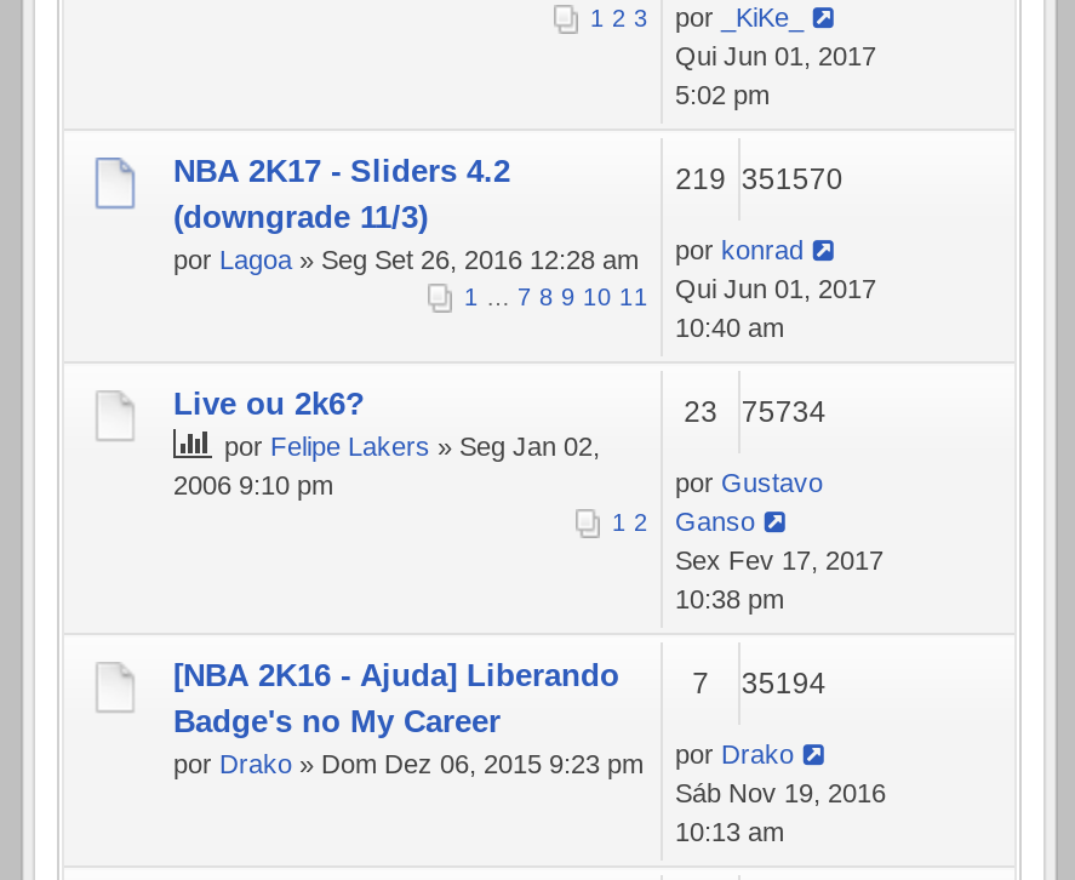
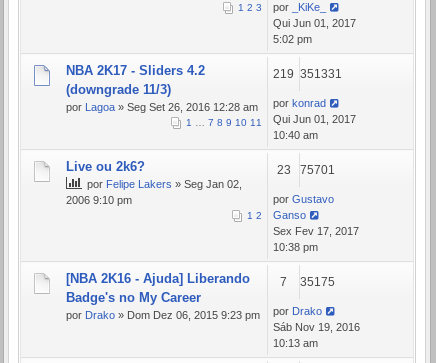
- 219 351570
+ 219 351331

- 23 75734
+ 23 75701

- 7 35194
+ 7 35175
